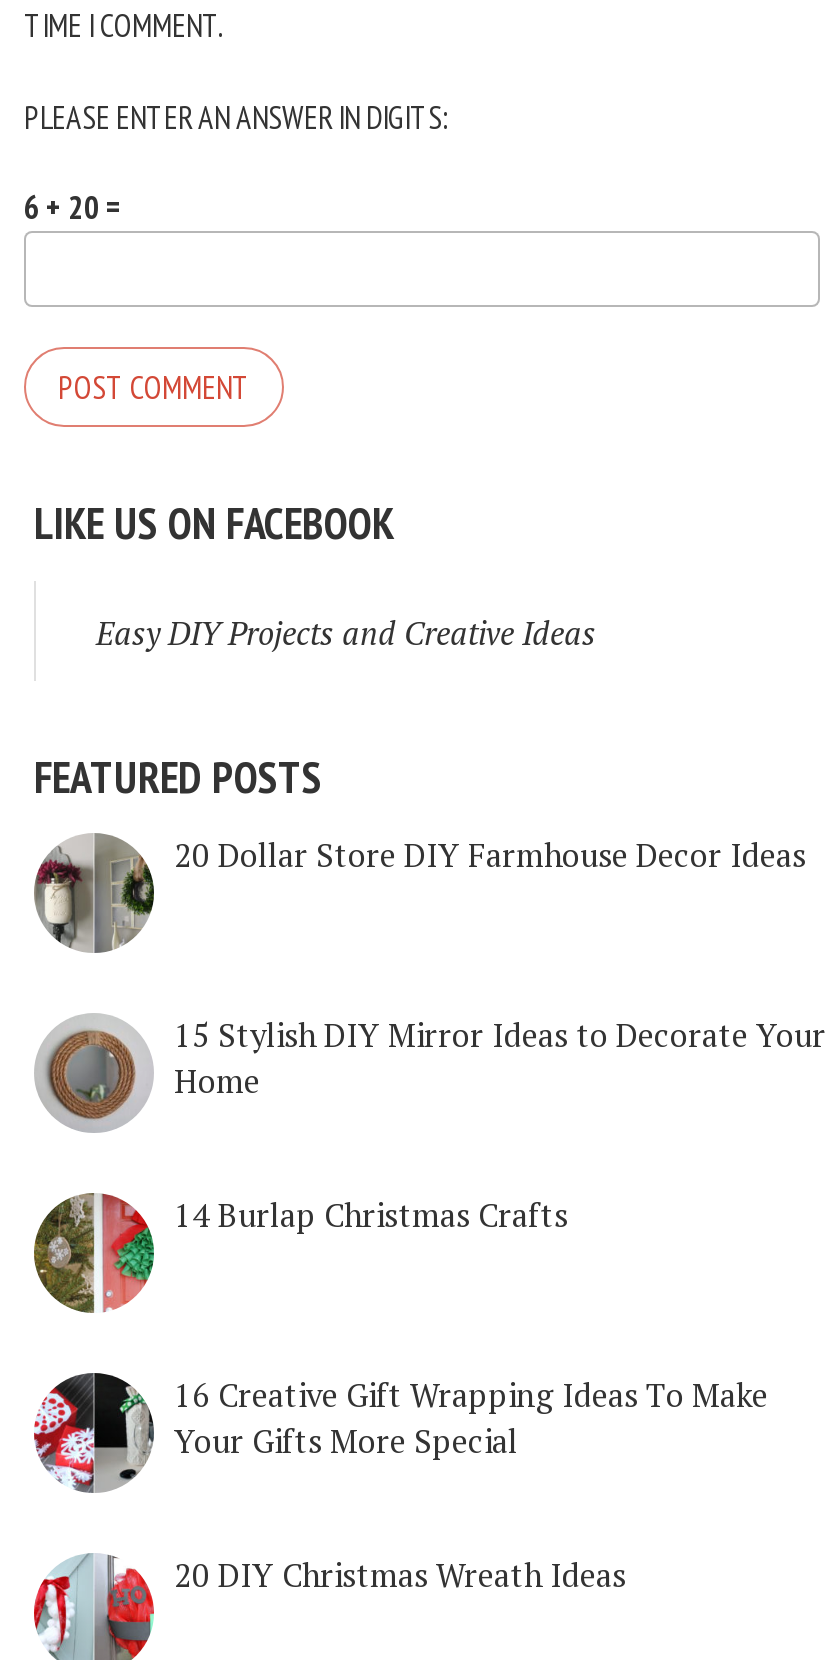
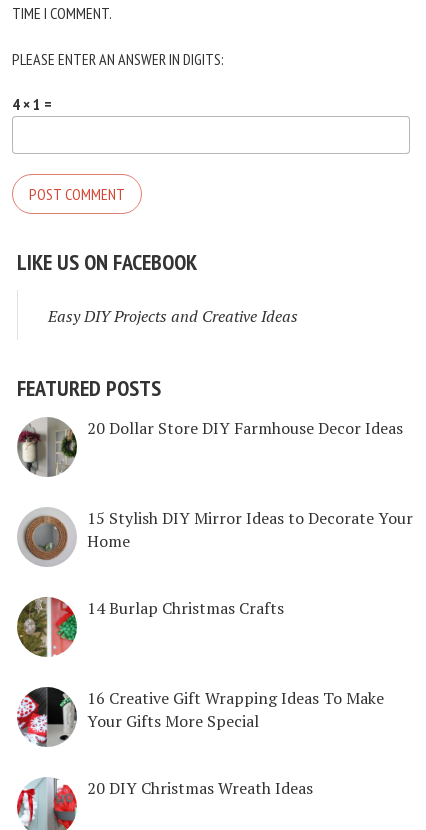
- 6 + 20 =
+ 4 × 1 =
